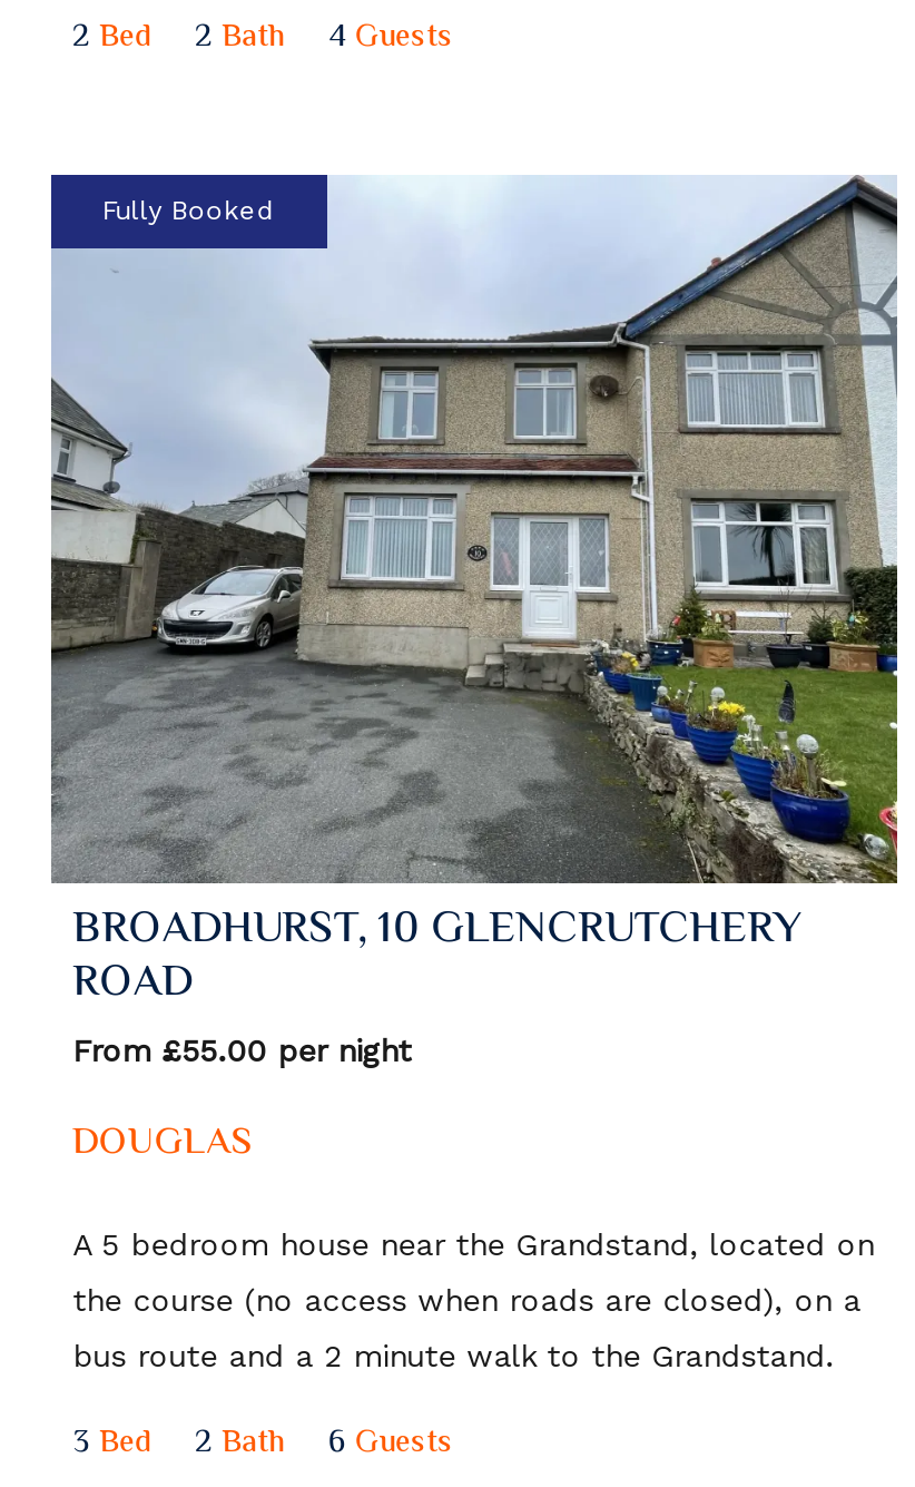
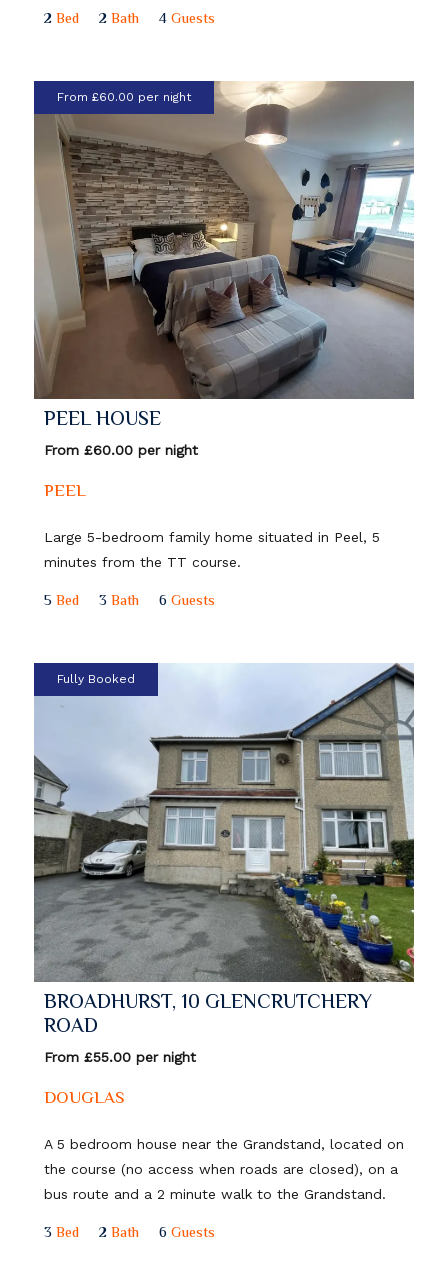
+ [image]
+ From £60.00 per night

+ PEEL HOUSE
+ From £60.00 per night
+ PEEL
+ Large 5-bedroom family home situated in Peel, 5
+ minutes from the TT course.
+ 5 Bed
+ 3 Bath
+ 6 Guests
